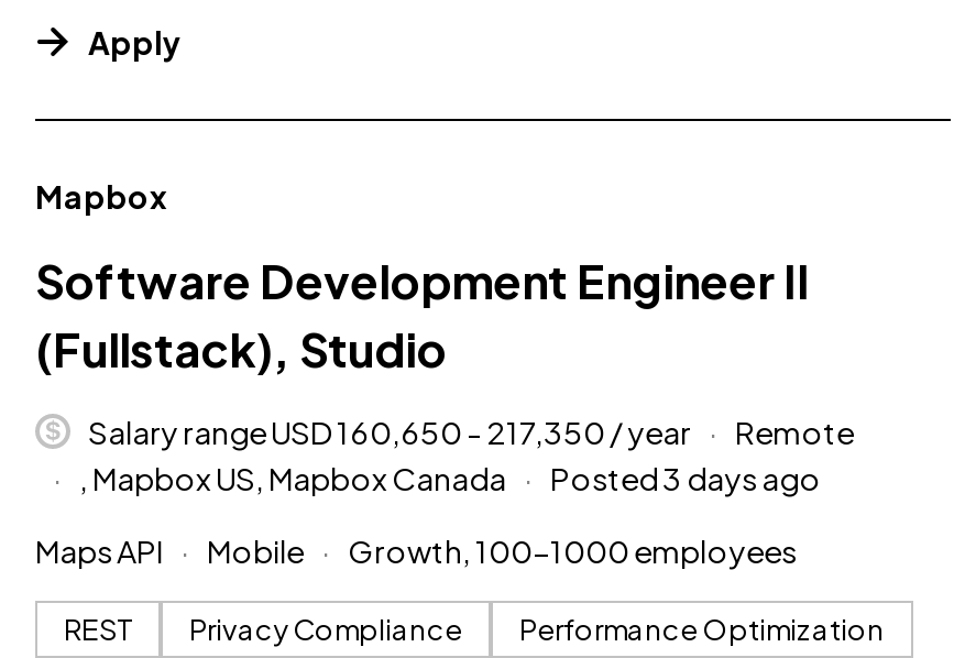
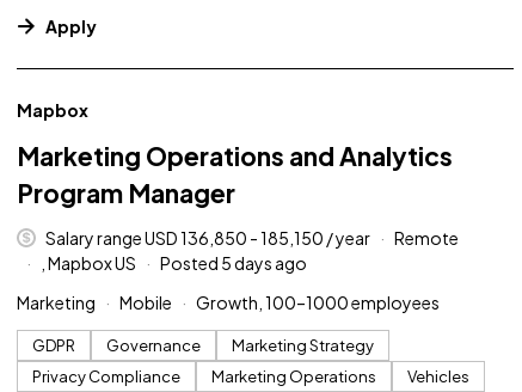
- Software Development Engineer II
- (Fullstack), Studio
+ Marketing Operations and Analytics
+ Program Manager

- Salary range USD 160,650 - 217,350 / year
+ Salary range USD 136,850 - 185,150 / year

- , Mapbox US, Mapbox Canada
- Posted 3 days ago
+ , Mapbox US
+ Posted 5 days ago

- Maps API
+ Marketing

- REST
+ GDPR
+ Governance
+ Marketing Strategy

- Performance Optimization
+ Marketing Operations
+ Vehicles
